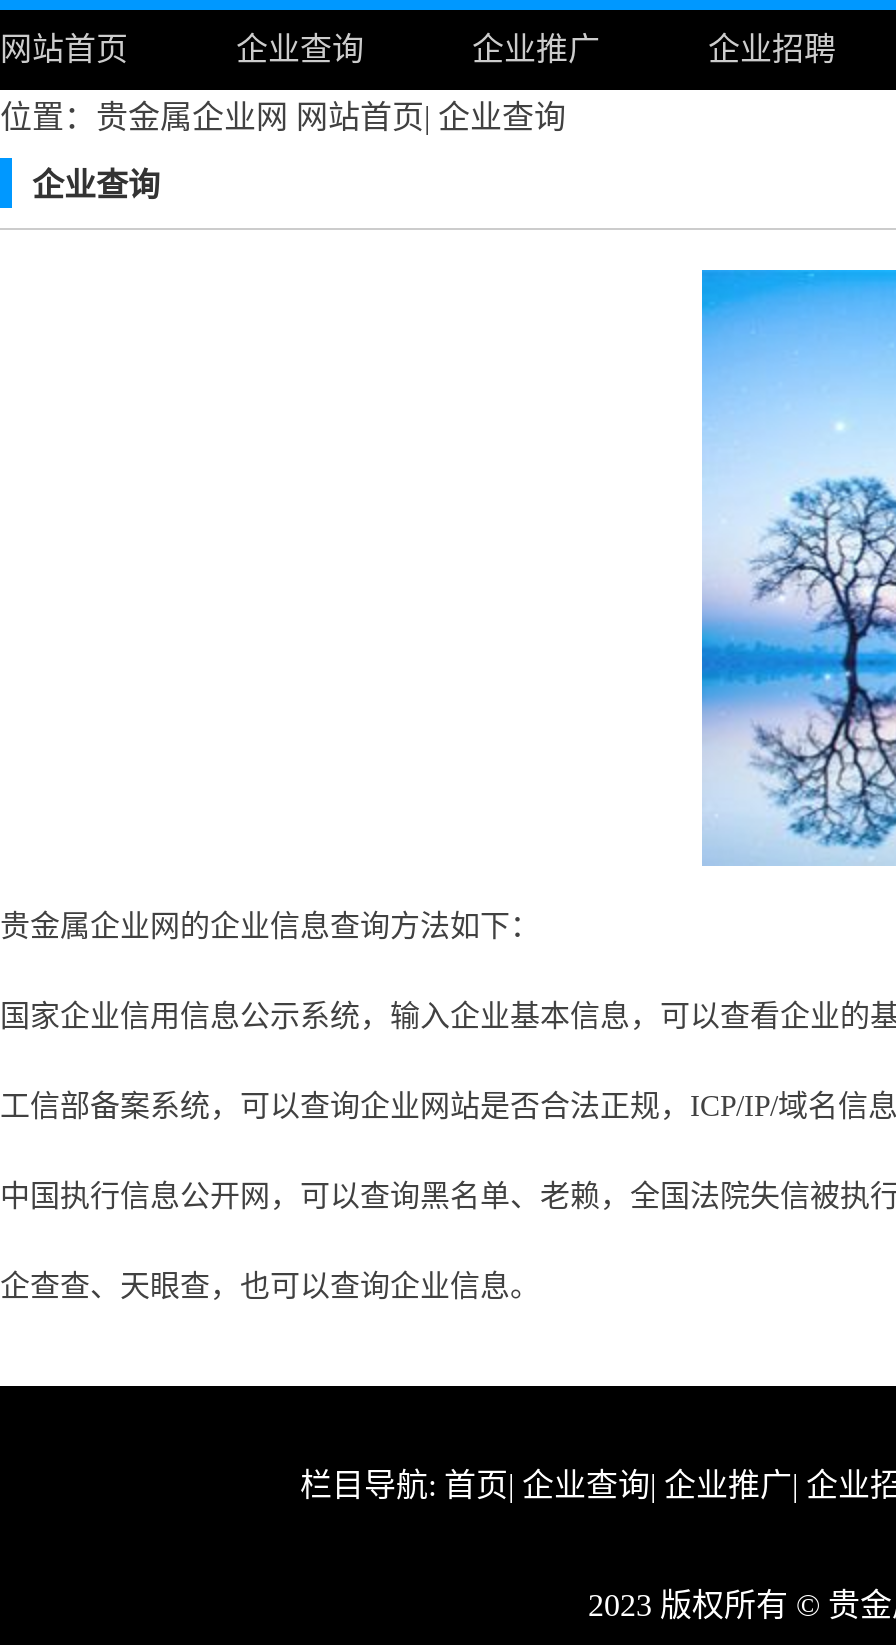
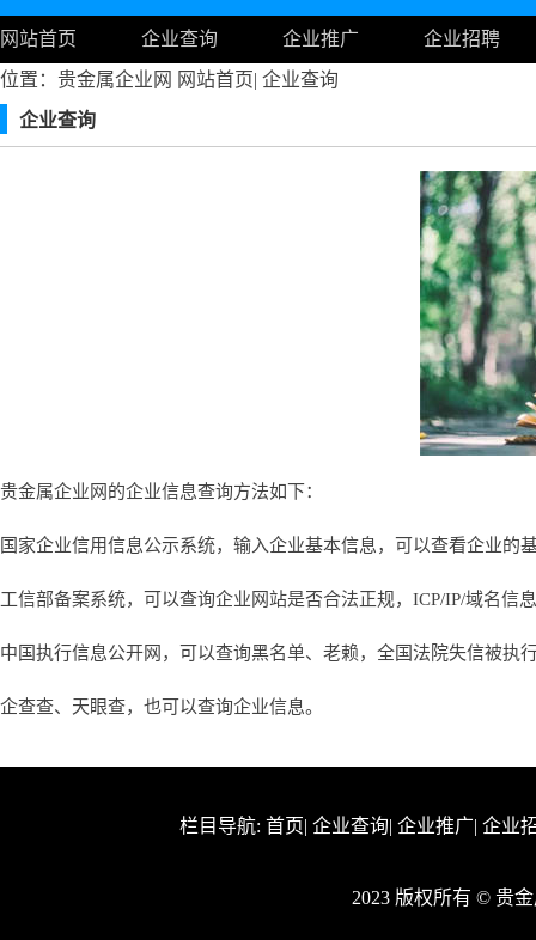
- [image]
+ [image]
